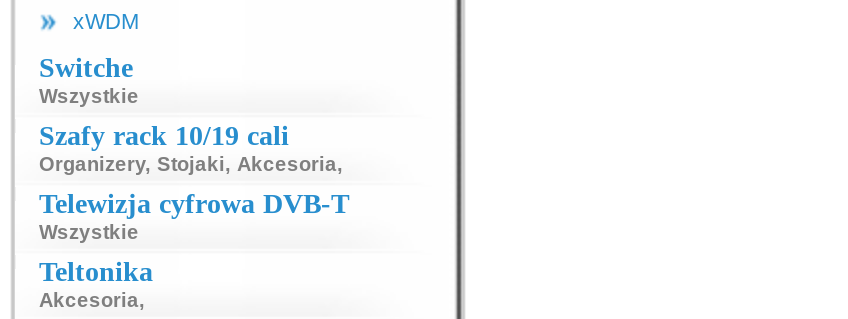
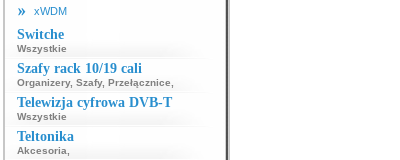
- Organizery, Stojaki, Akcesoria,
+ Organizery, Szafy, Przełącznice,
